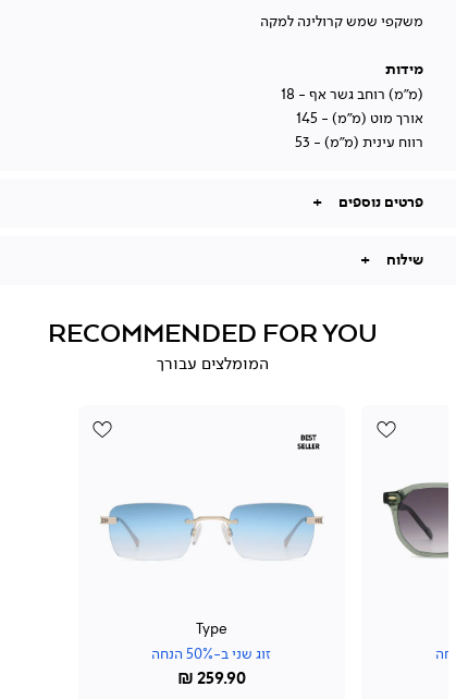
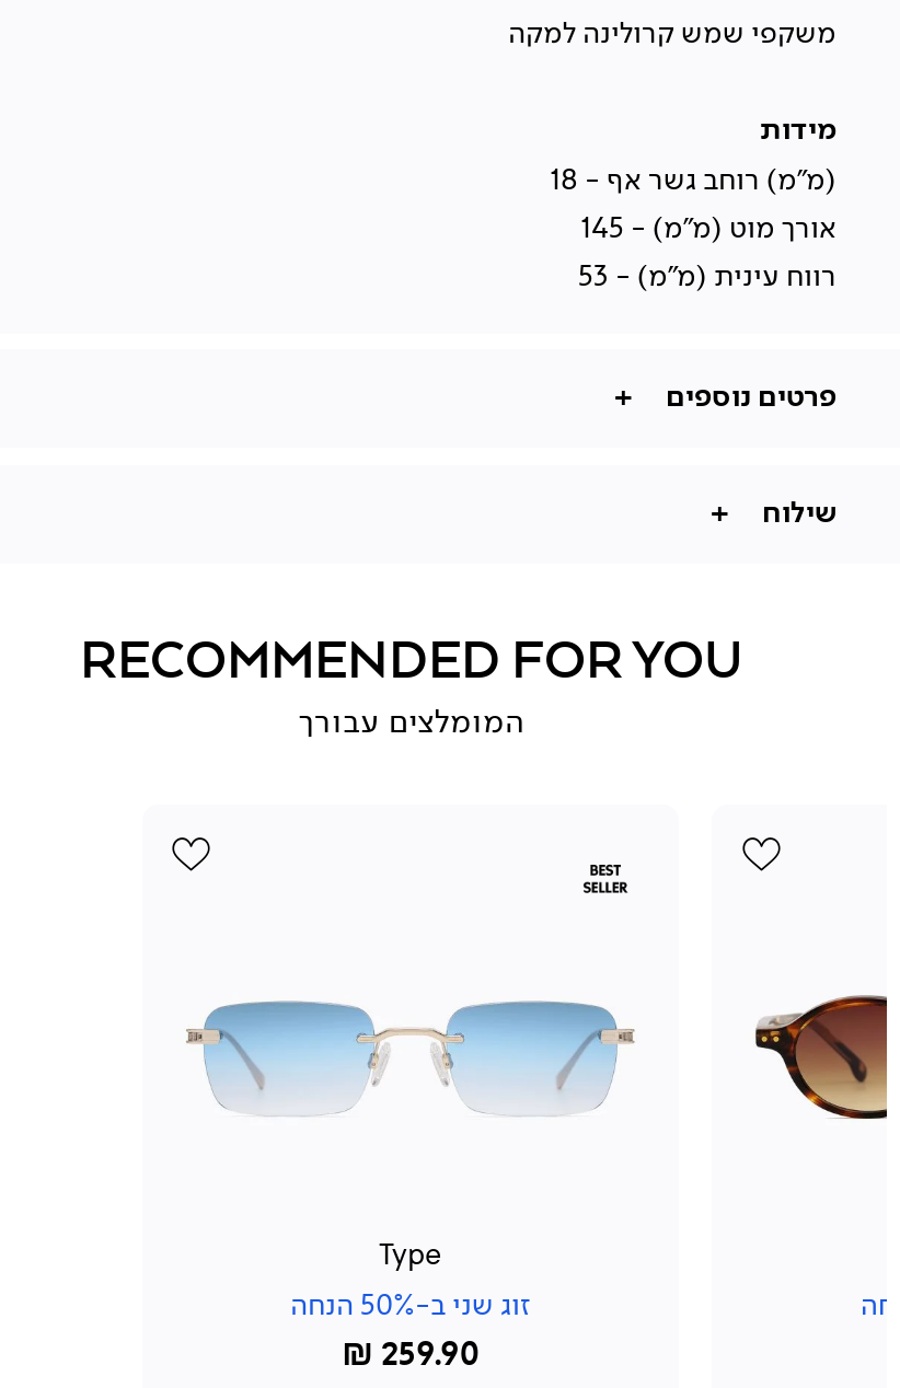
- [image]
+ [image]
